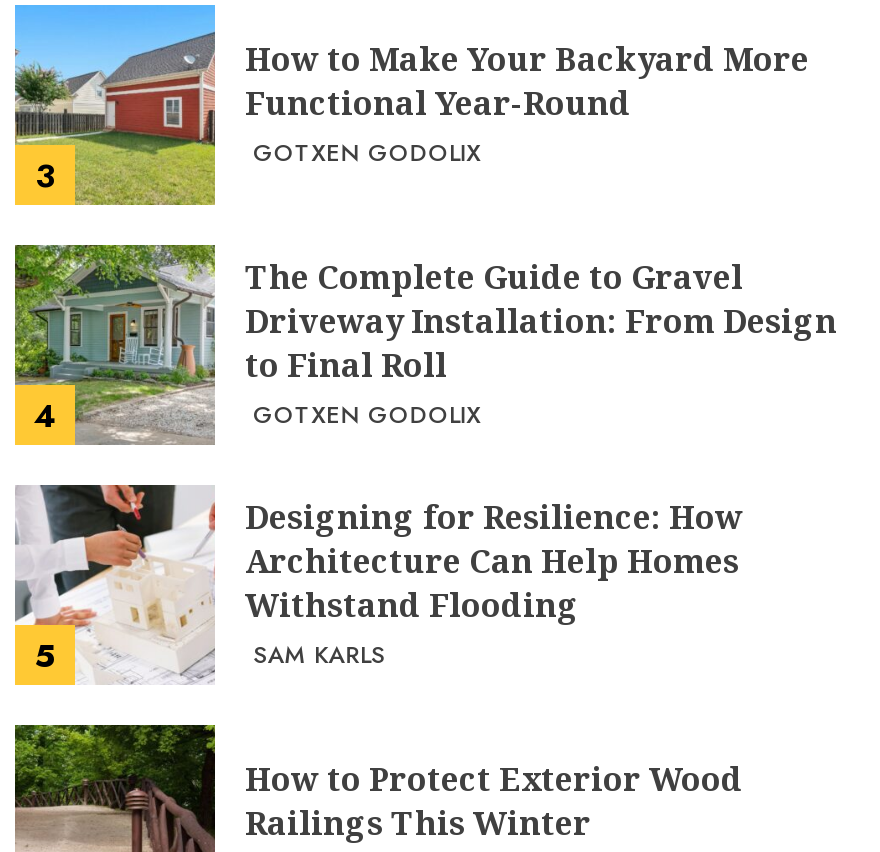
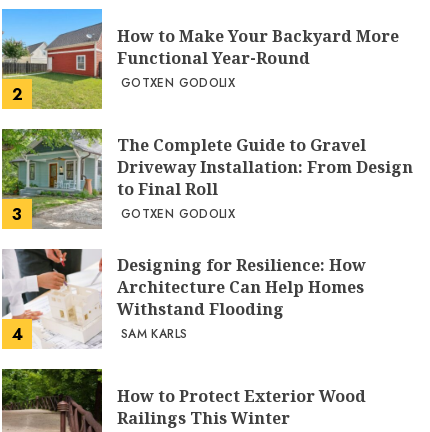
- 3
+ 2

- 4
+ 3

- 5
+ 4
